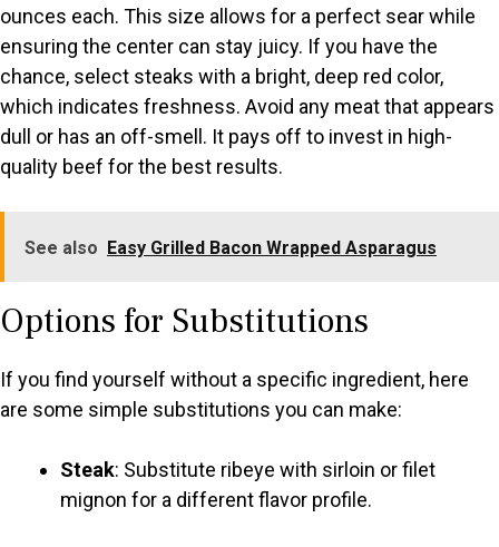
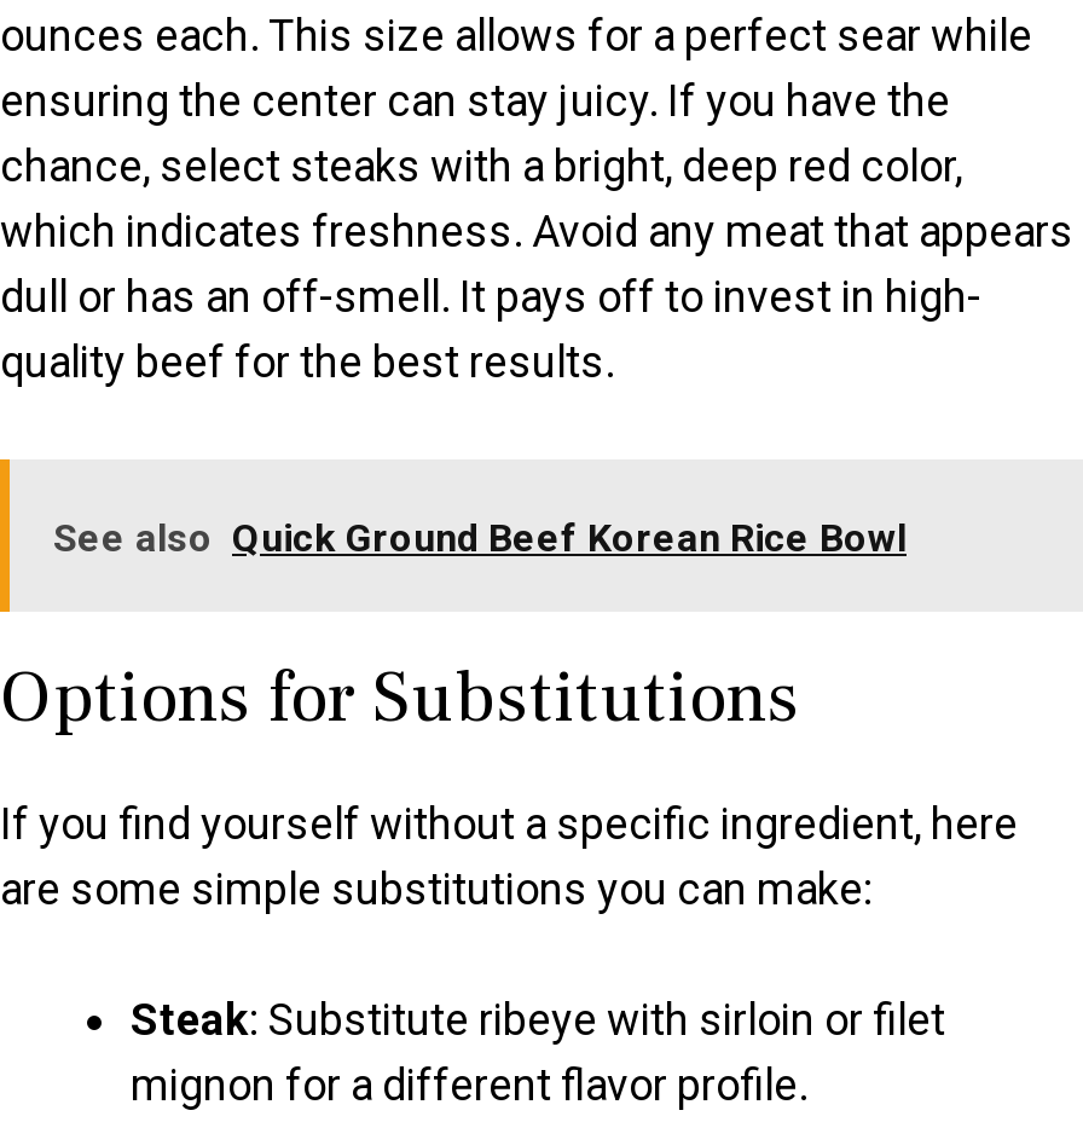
- See also Easy Grilled Bacon Wrapped Asparagus
+ See also Quick Ground Beef Korean Rice Bowl
